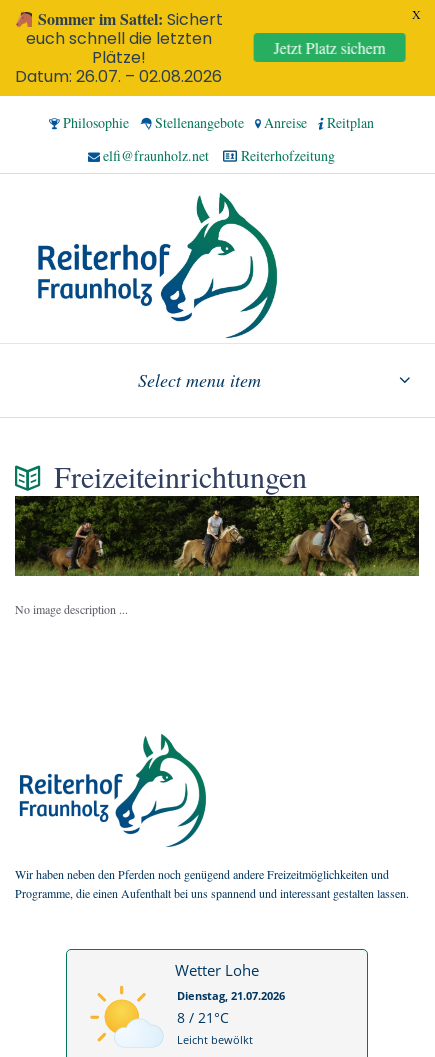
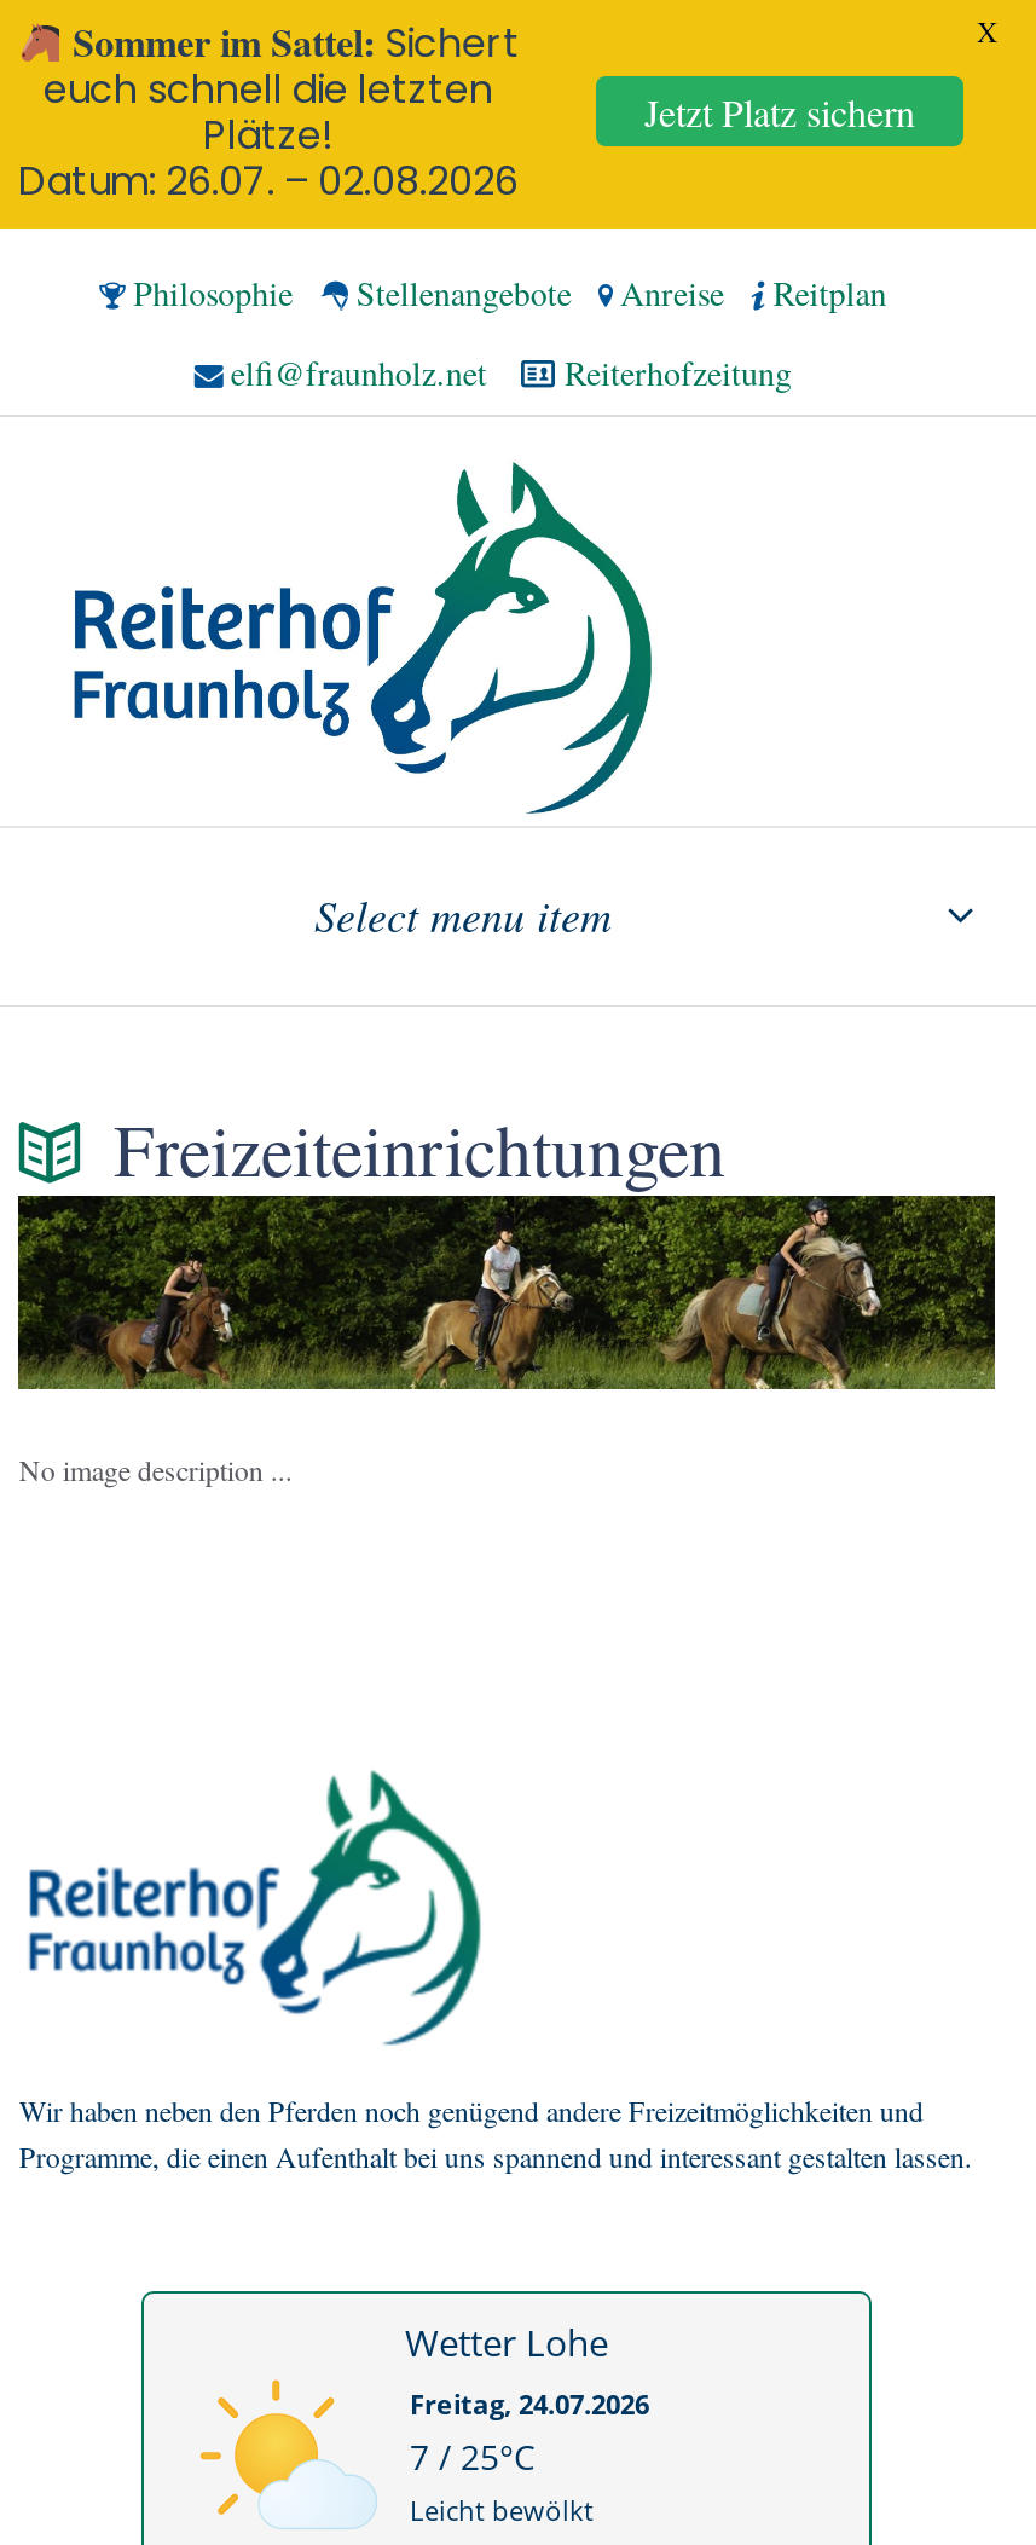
- Dienstag, 21.07.2026
- 8 / 21°C
+ Freitag, 24.07.2026
+ 7 / 25°C
